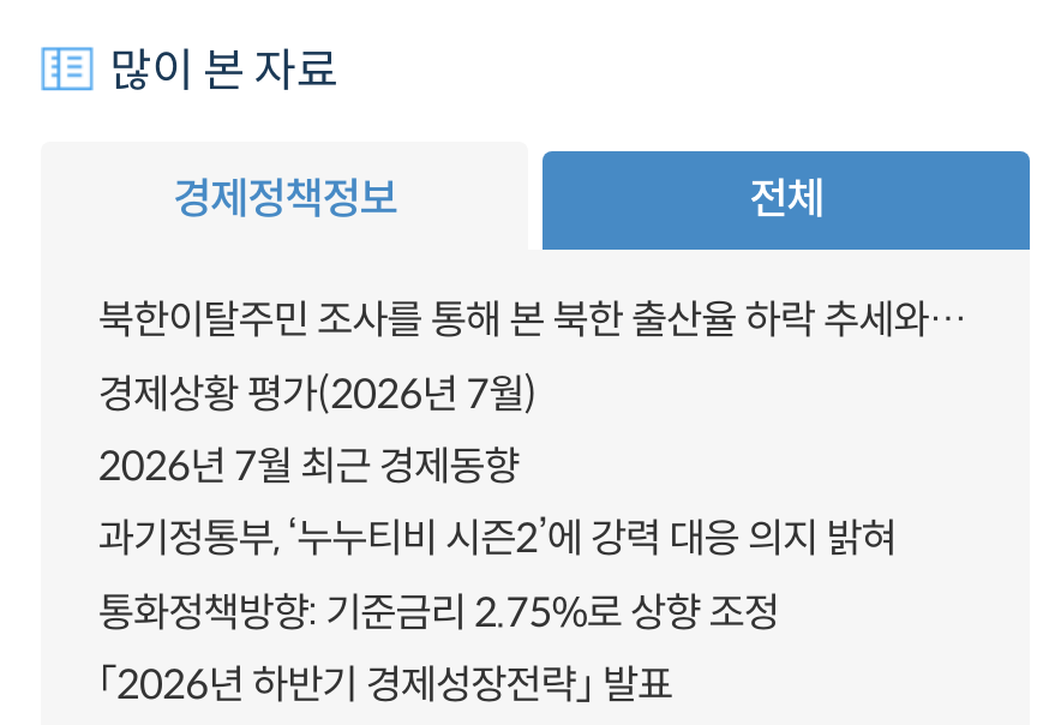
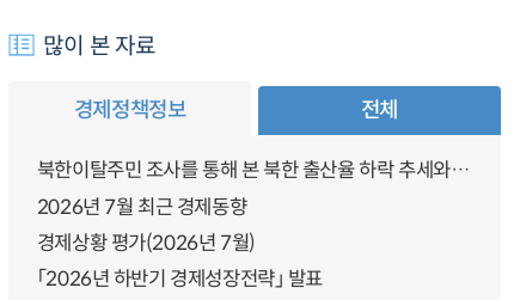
moved down: 경제상황 평가(2026년 7월)

- 과기정통부, ‘누누티비 시즌2’에 강력 대응 의지 밝혀
- 통화정책방향: 기준금리 2.75%로 상향 조정
